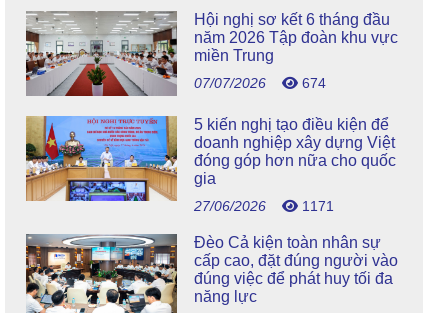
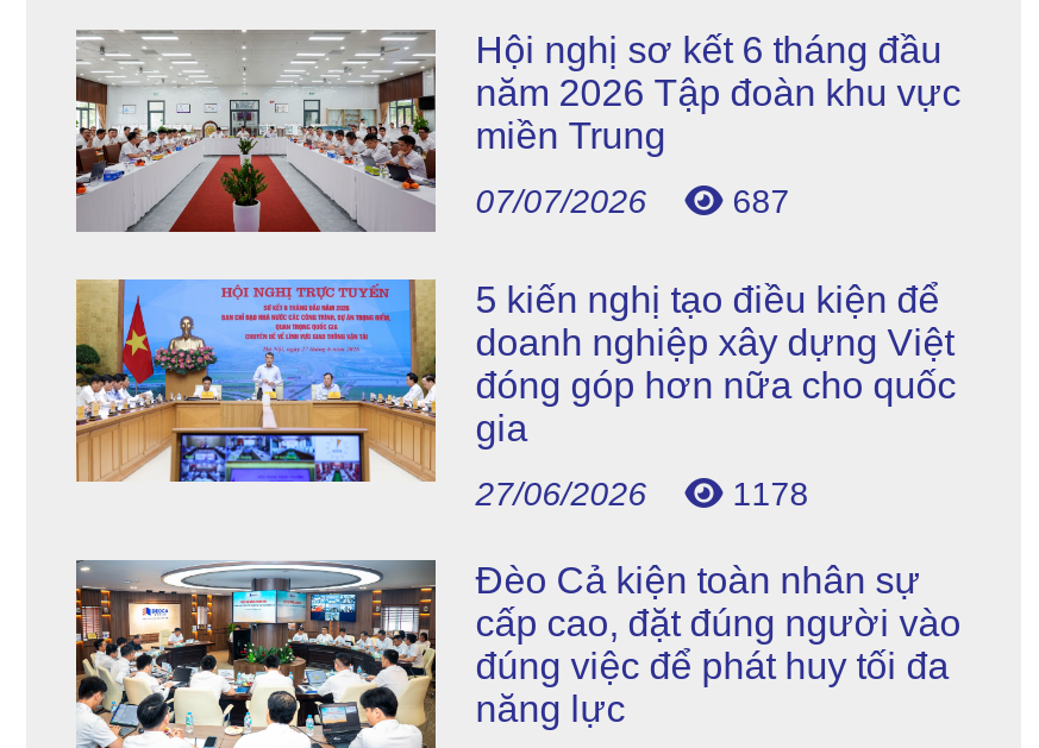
- 07/07/2026 674
+ 07/07/2026 687

- 27/06/2026 1171
+ 27/06/2026 1178
